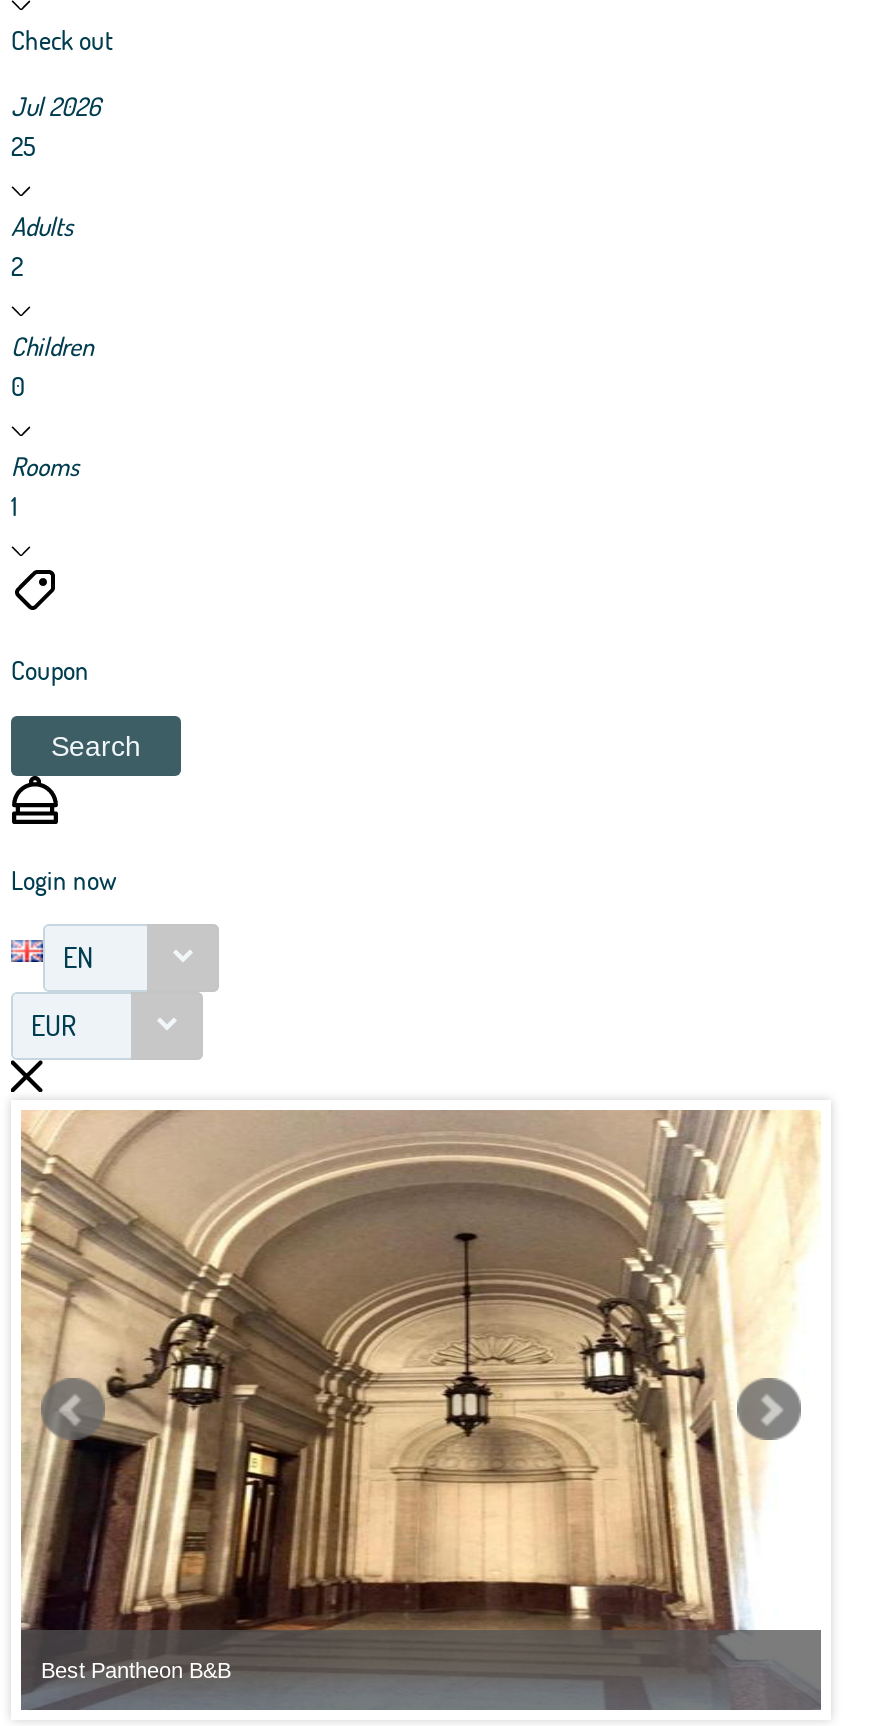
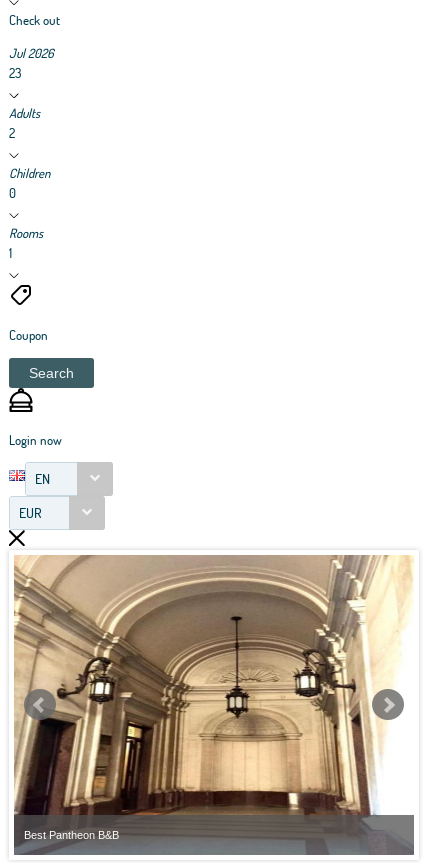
- 25
+ 23
